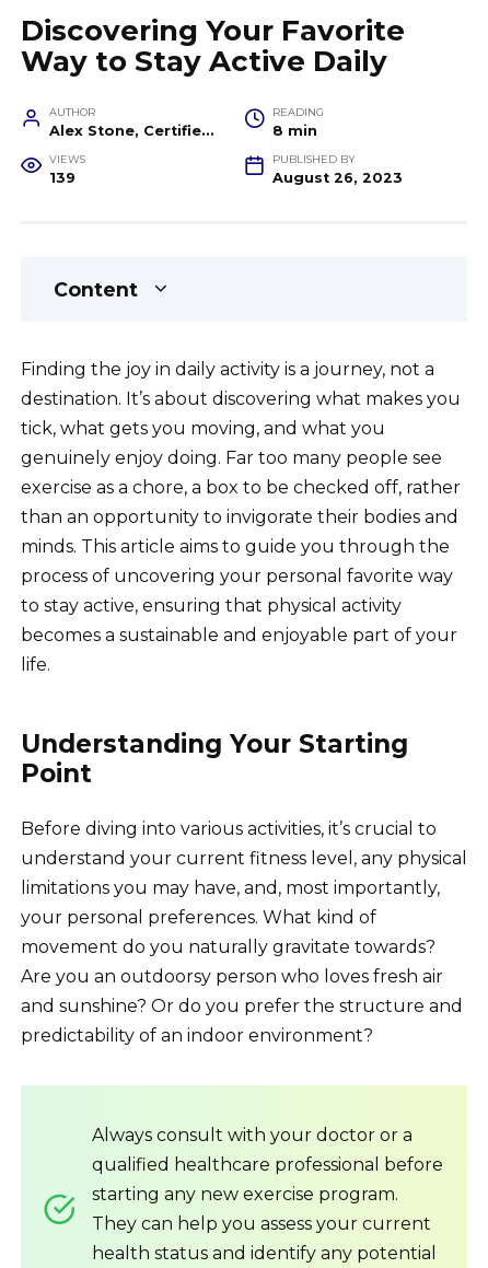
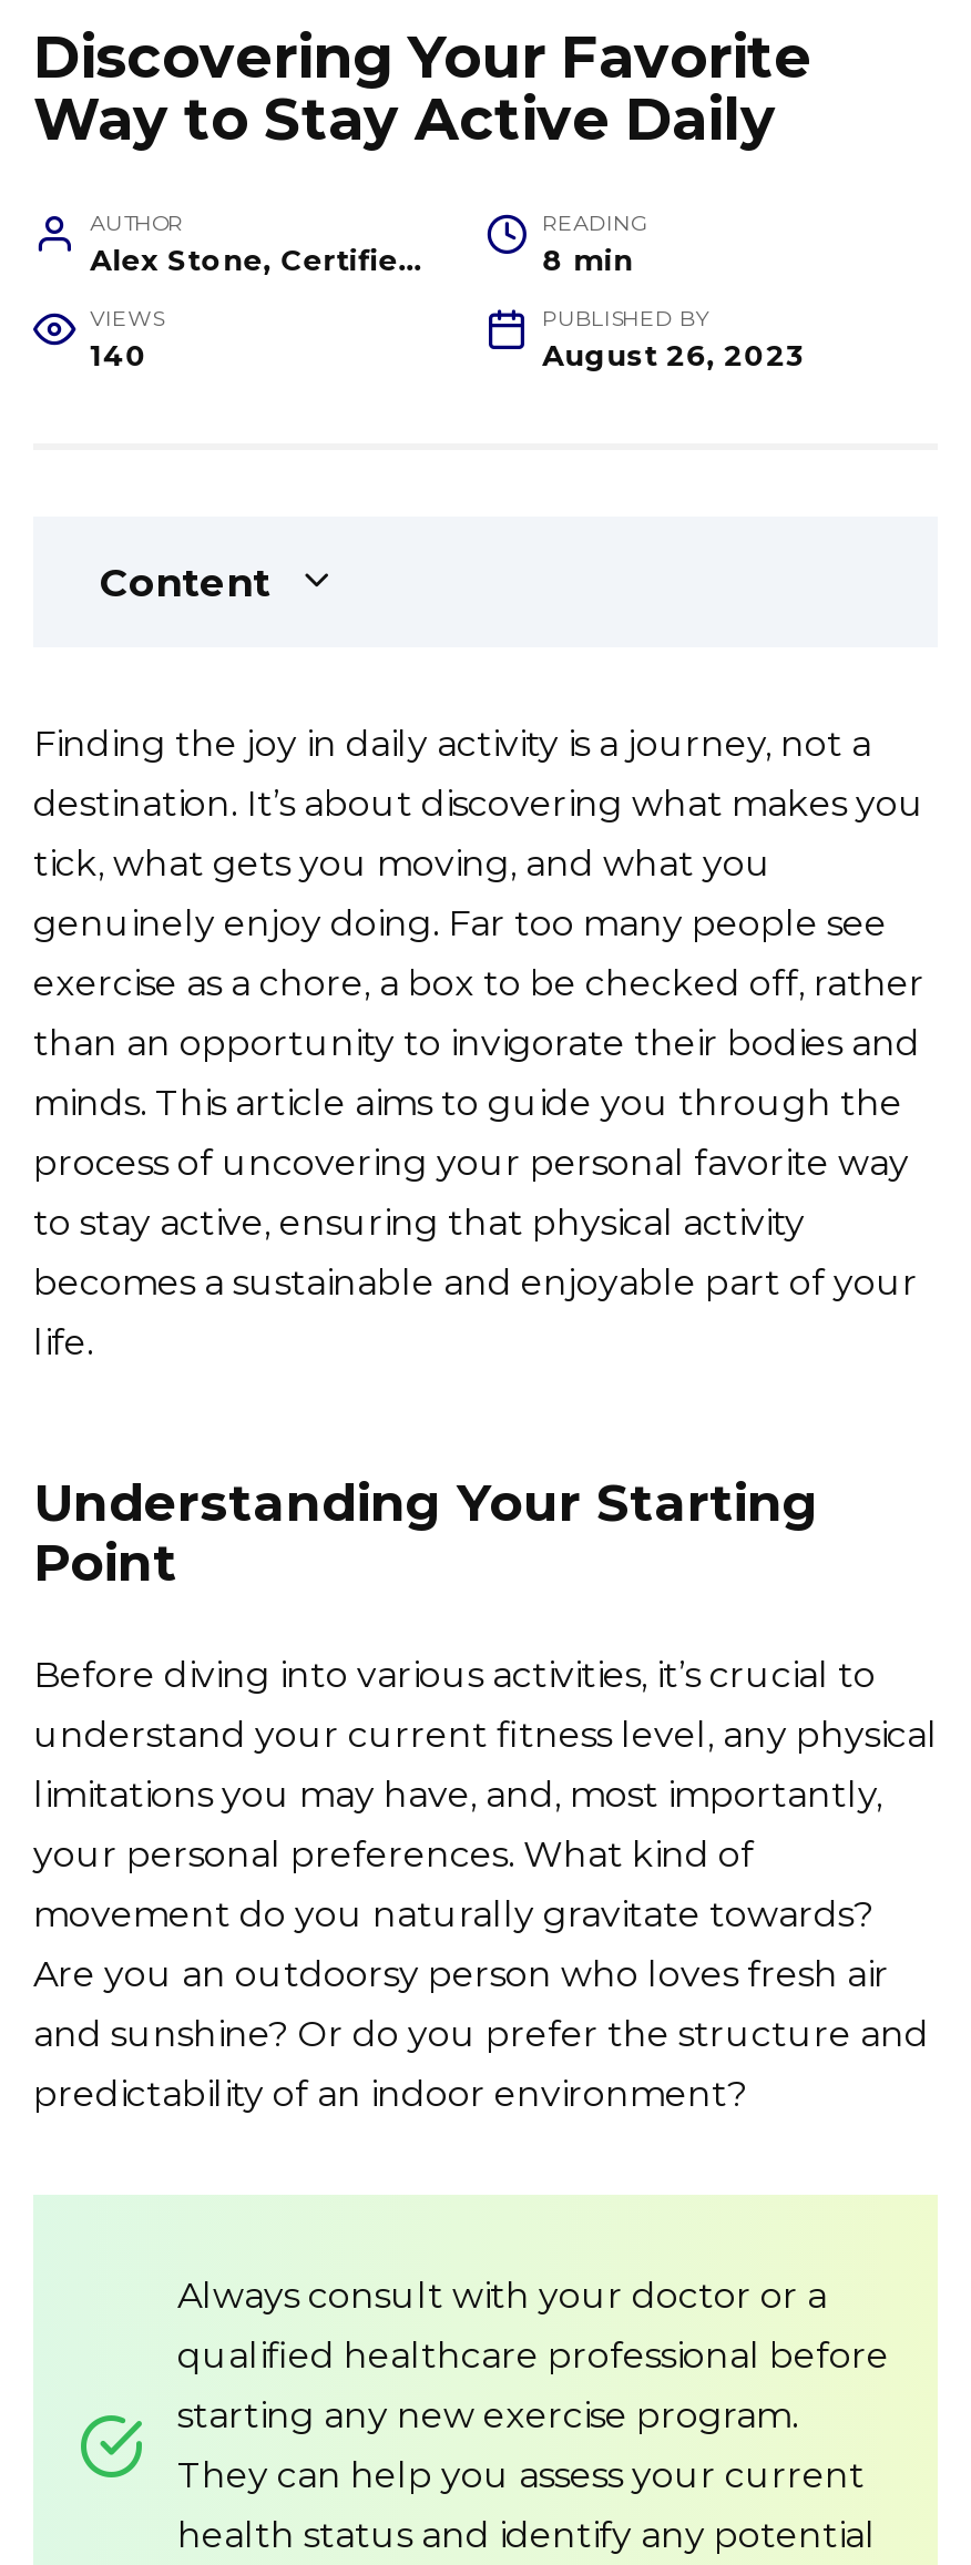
- 139
+ 140
